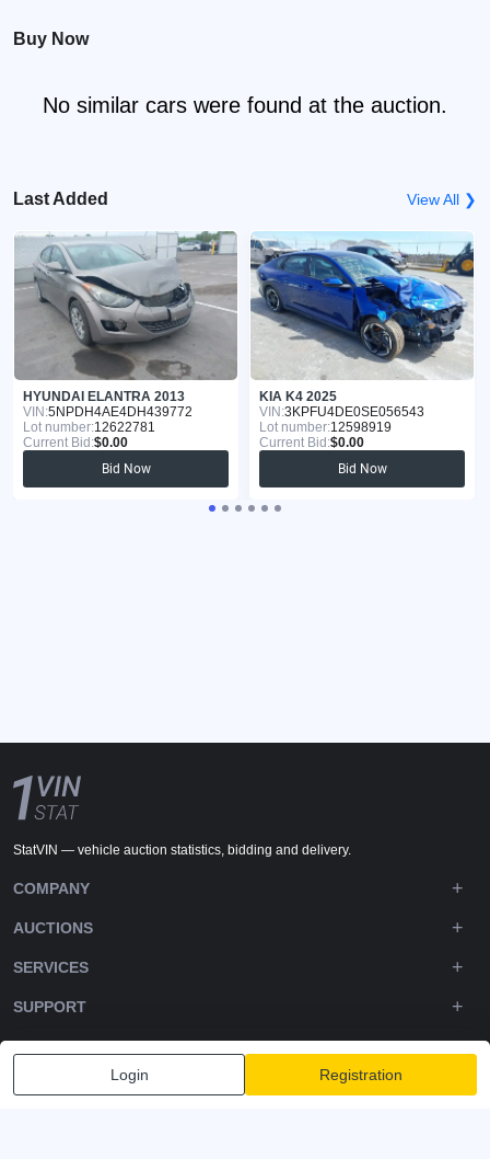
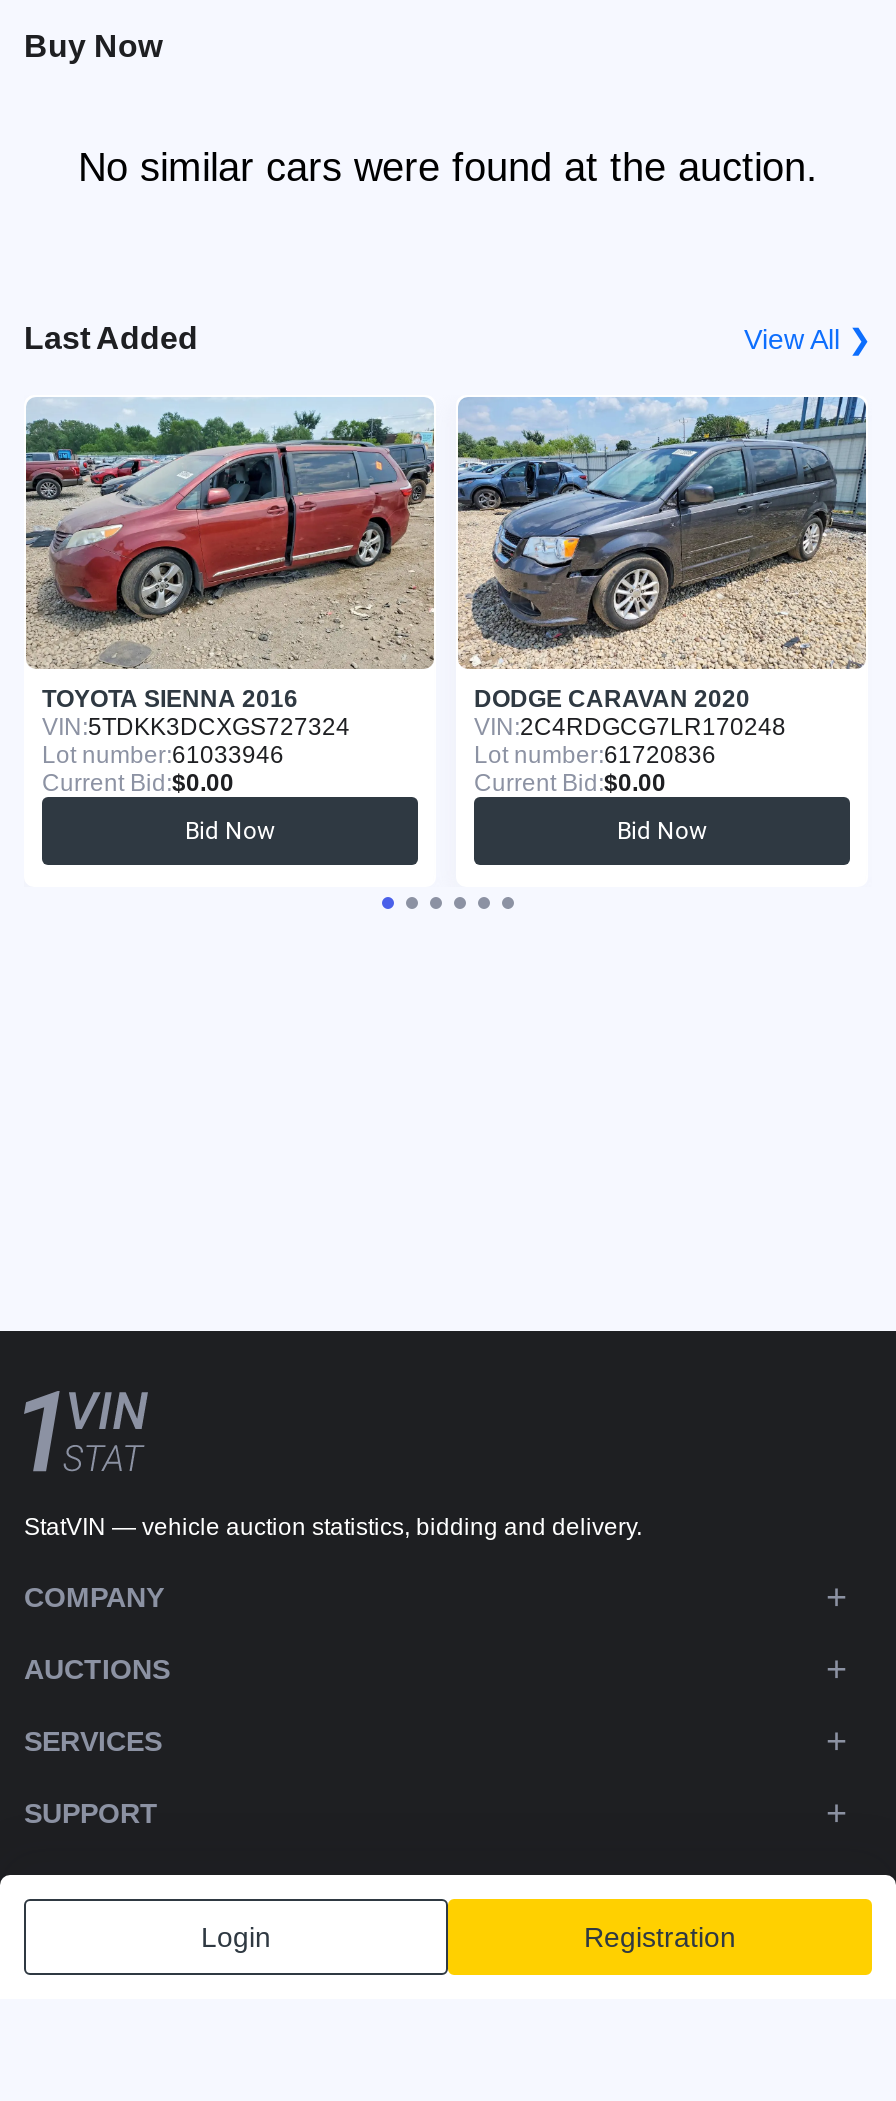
- [image]
- HYUNDAI ELANTRA 2013
- VIN: 5NPDH4AE4DH439772
- Lot number:12622781
+ [image]
+ TOYOTA SIENNA 2016
+ VIN: 5TDKK3DCXGS727324
+ Lot number:61033946

- [image]
- KIA K4 2025
- VIN: 3KPFU4DE0SE056543
- Lot number:12598919
+ [image]
+ DODGE CARAVAN 2020
+ VIN: 2C4RDGCG7LR170248
+ Lot number:61720836
